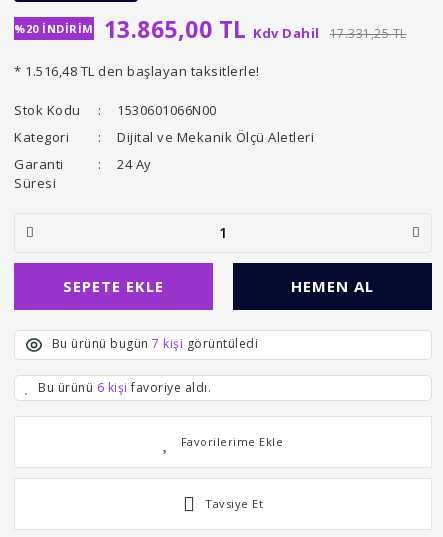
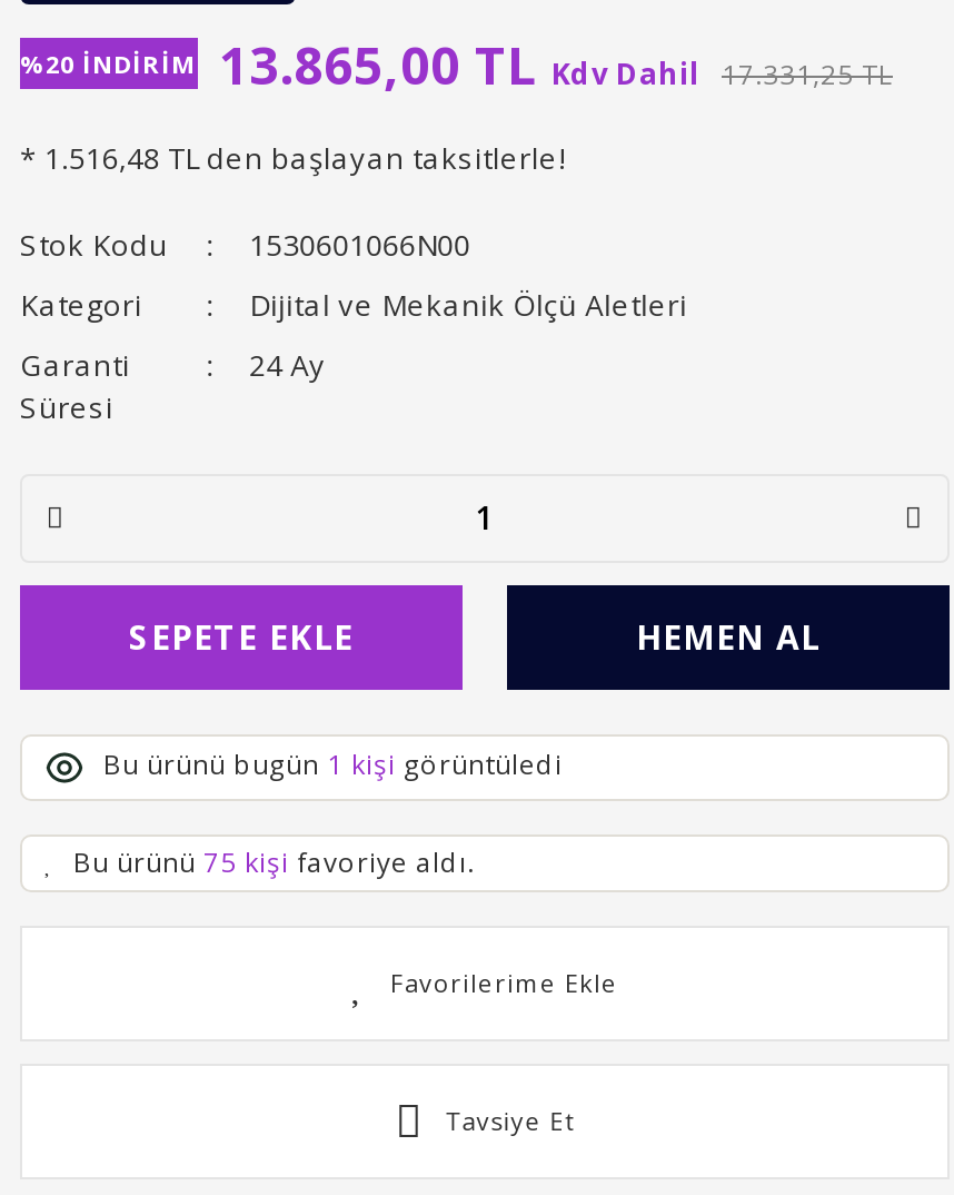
- Bu ürünü bugün 7 kişi görüntüledi
+ Bu ürünü bugün 1 kişi görüntüledi

- Bu ürünü 6 kişi favoriye aldı.
+ Bu ürünü 75 kişi favoriye aldı.
